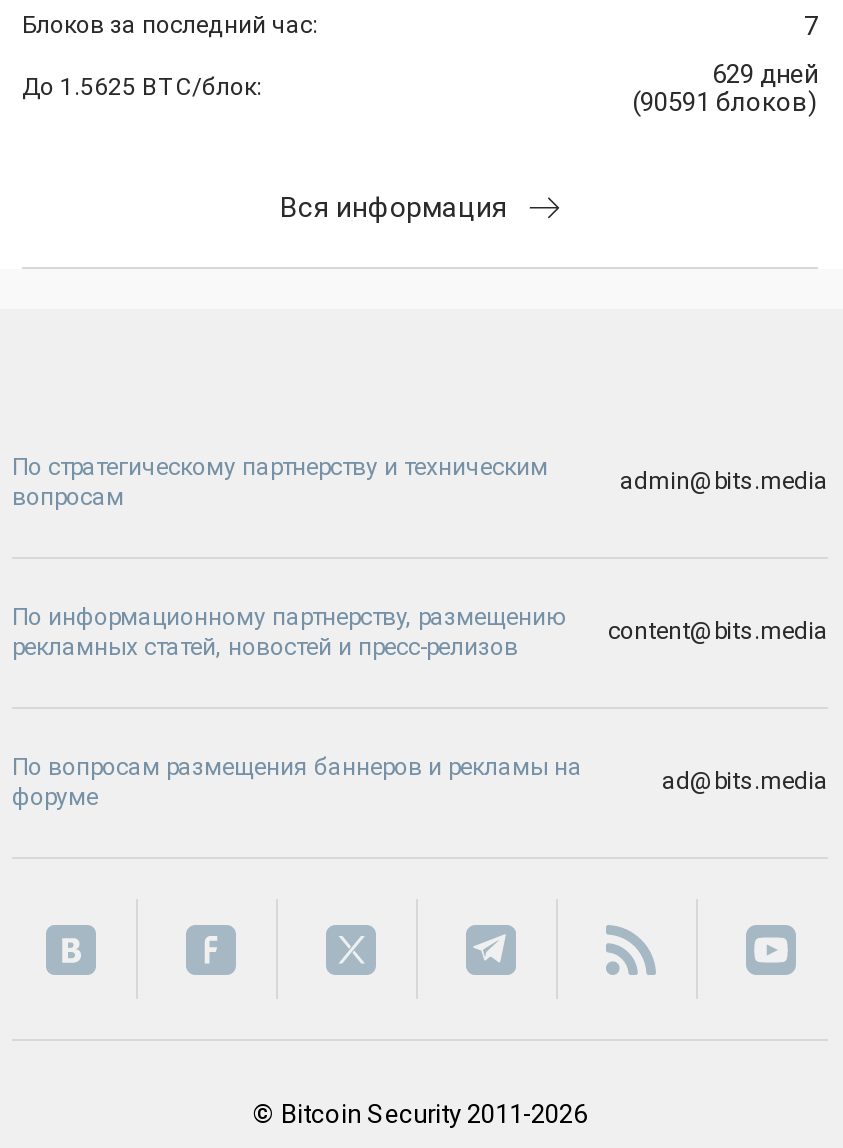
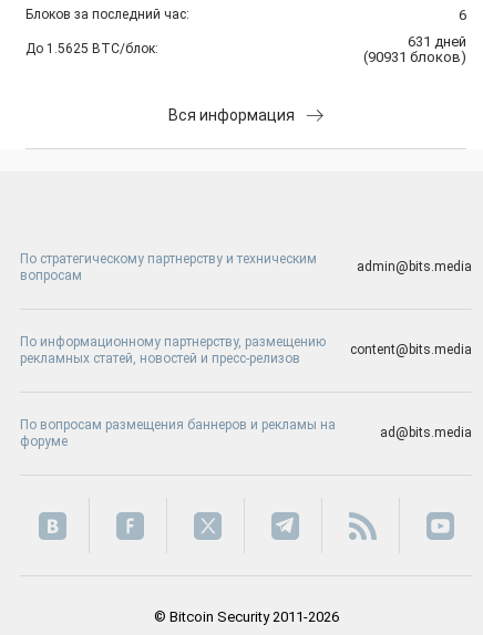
- 7
+ 6

- 629 дней
+ 631 дней

- (90591 блоков)
+ (90931 блоков)
